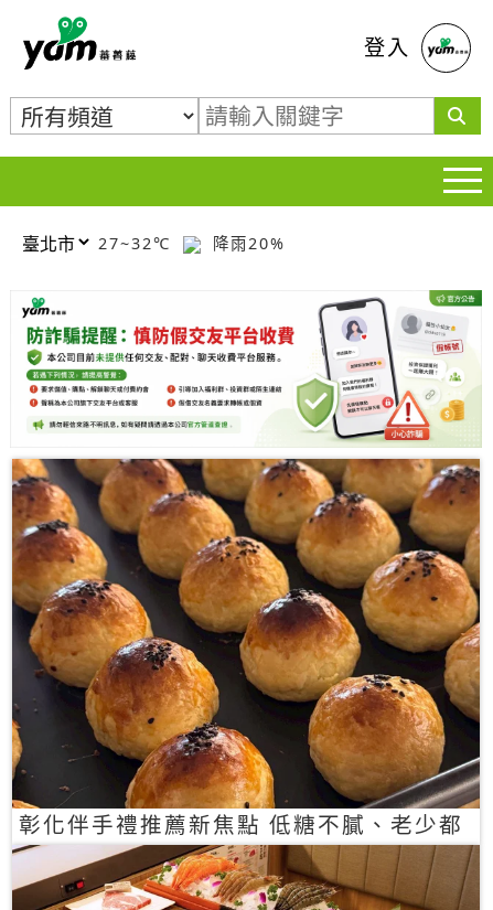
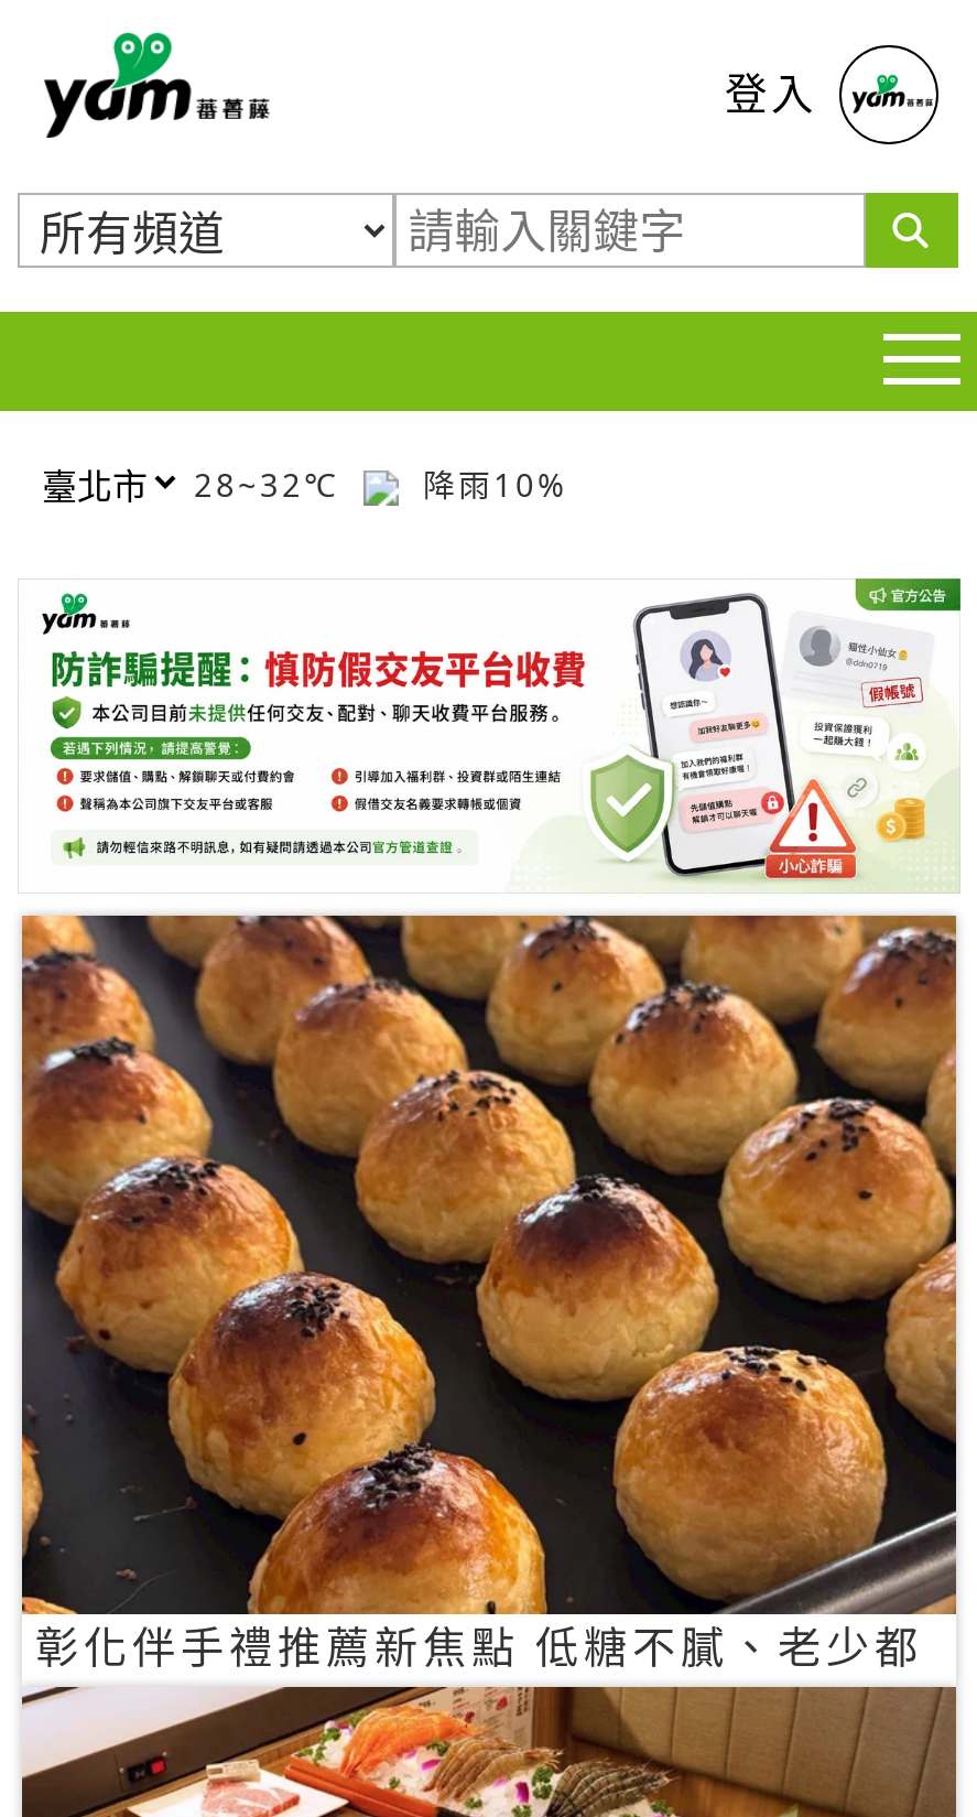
- 27~32℃
+ 28~32℃

- 降雨20%
+ 降雨10%
